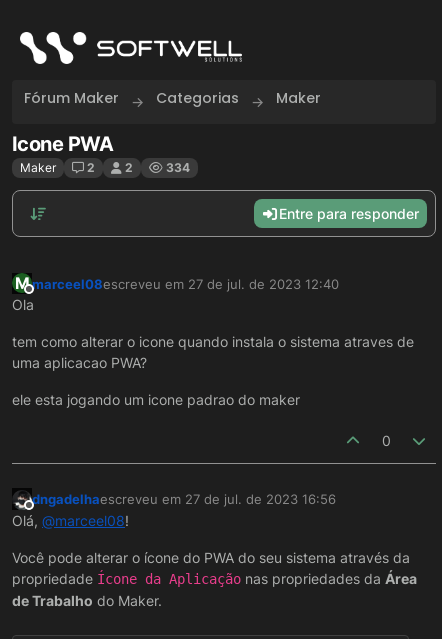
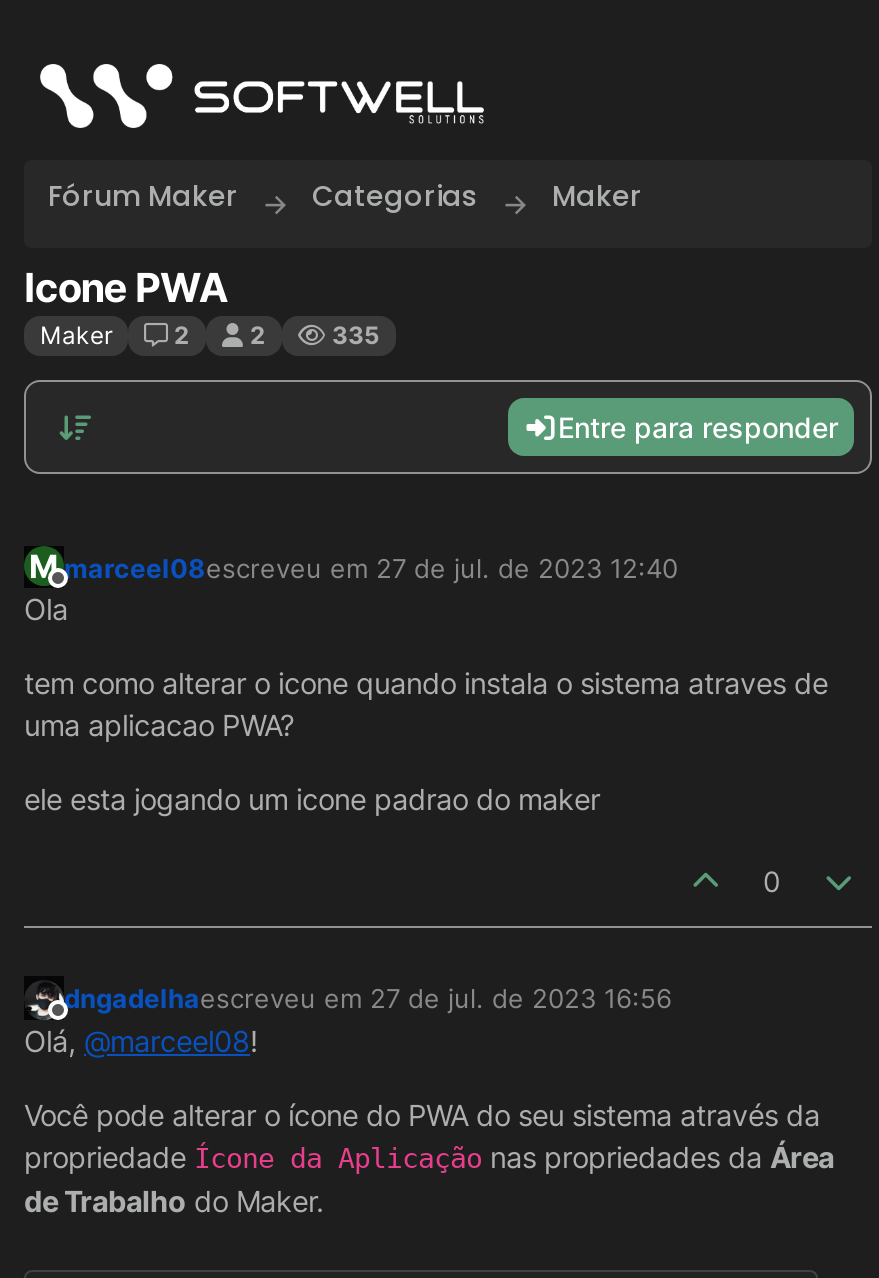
- 334
+ 335
